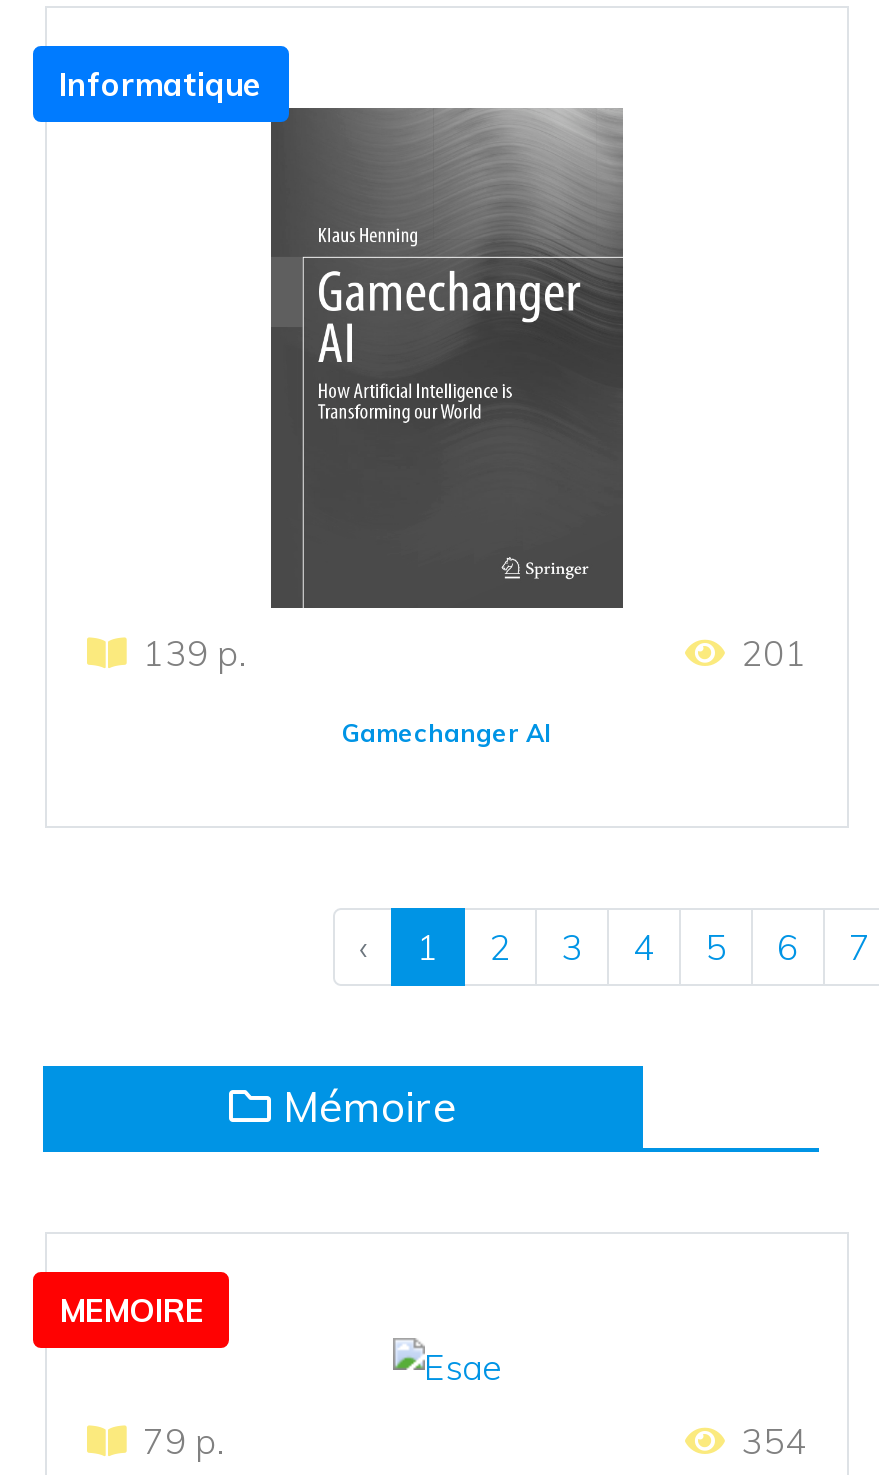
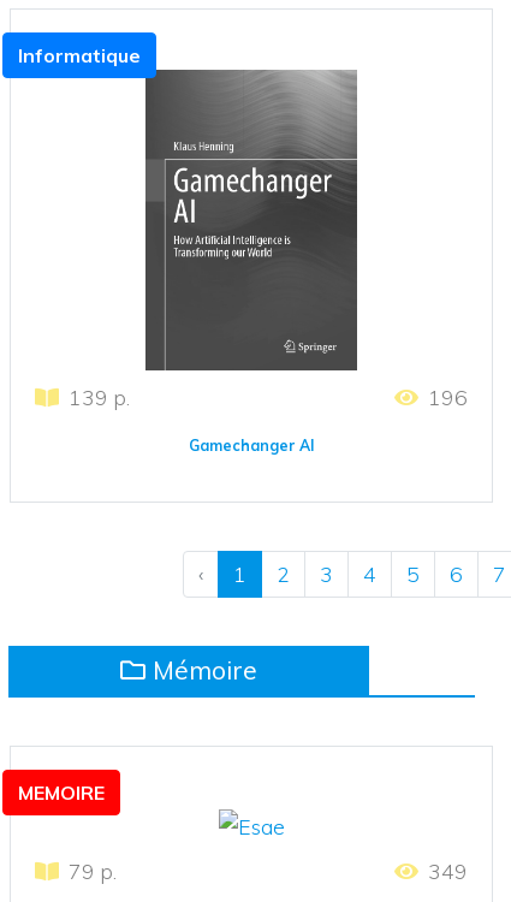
- 201
+ 196

- 354
+ 349
